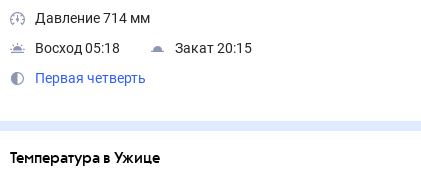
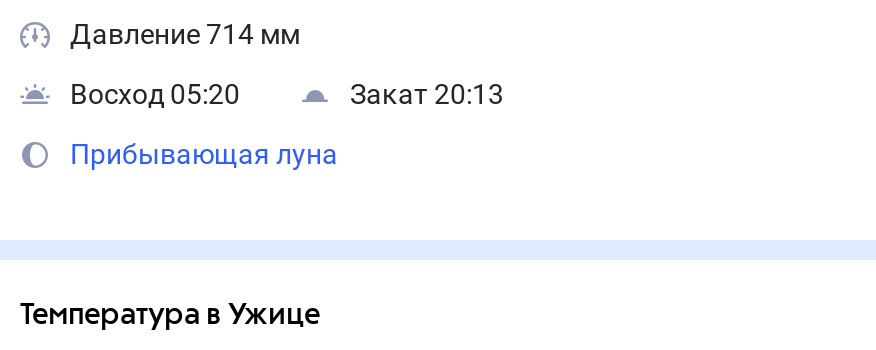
- Восход 05:18
- Закат 20:15
+ Восход 05:20
+ Закат 20:13

- Первая четверть
+ Прибывающая луна
